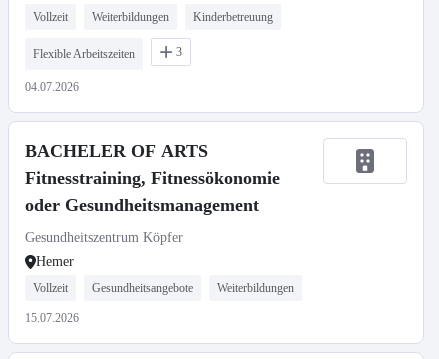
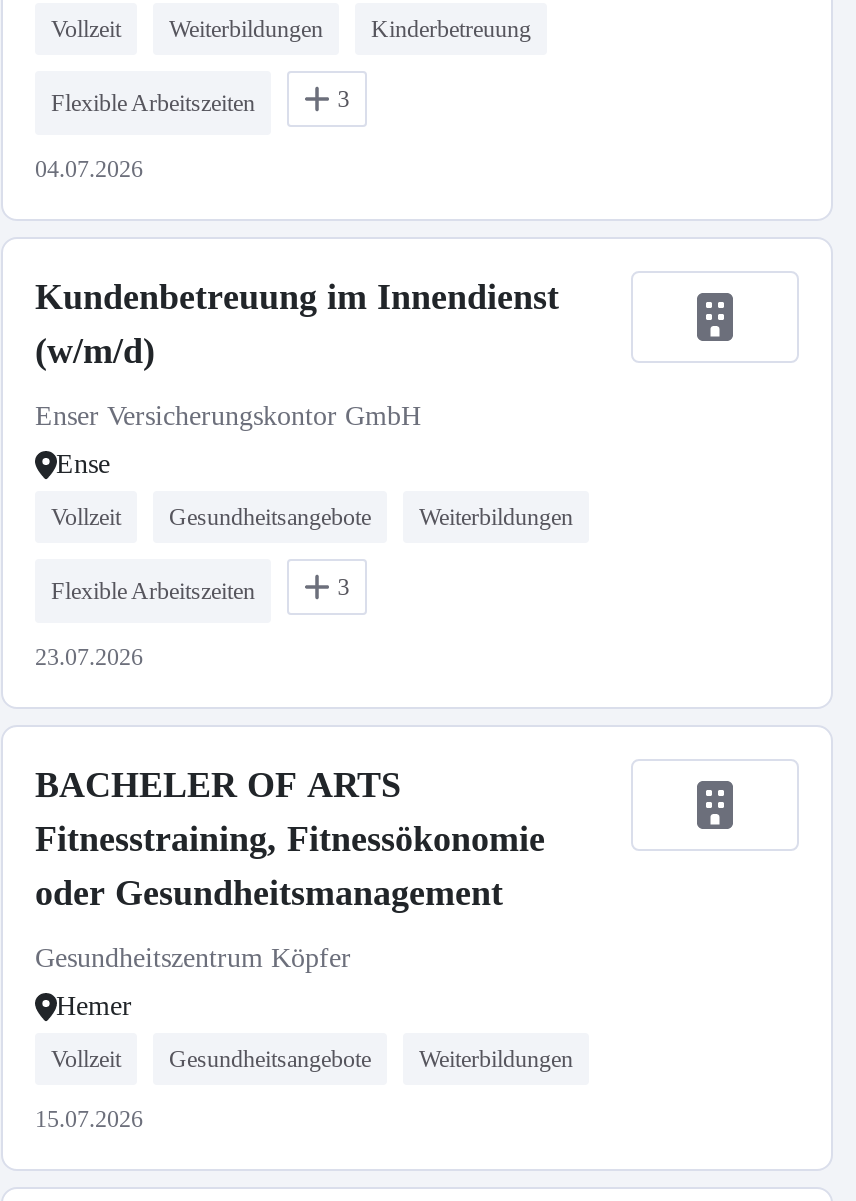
+ Kundenbetreuung im Innendienst
+ (w/m/d)
+ Enser Versicherungskontor GmbH
+ Ense
+ Vollzeit
+ Gesundheitsangebote
+ Weiterbildungen
+ Flexible Arbeitszeiten
+ 3
+ 23.07.2026
